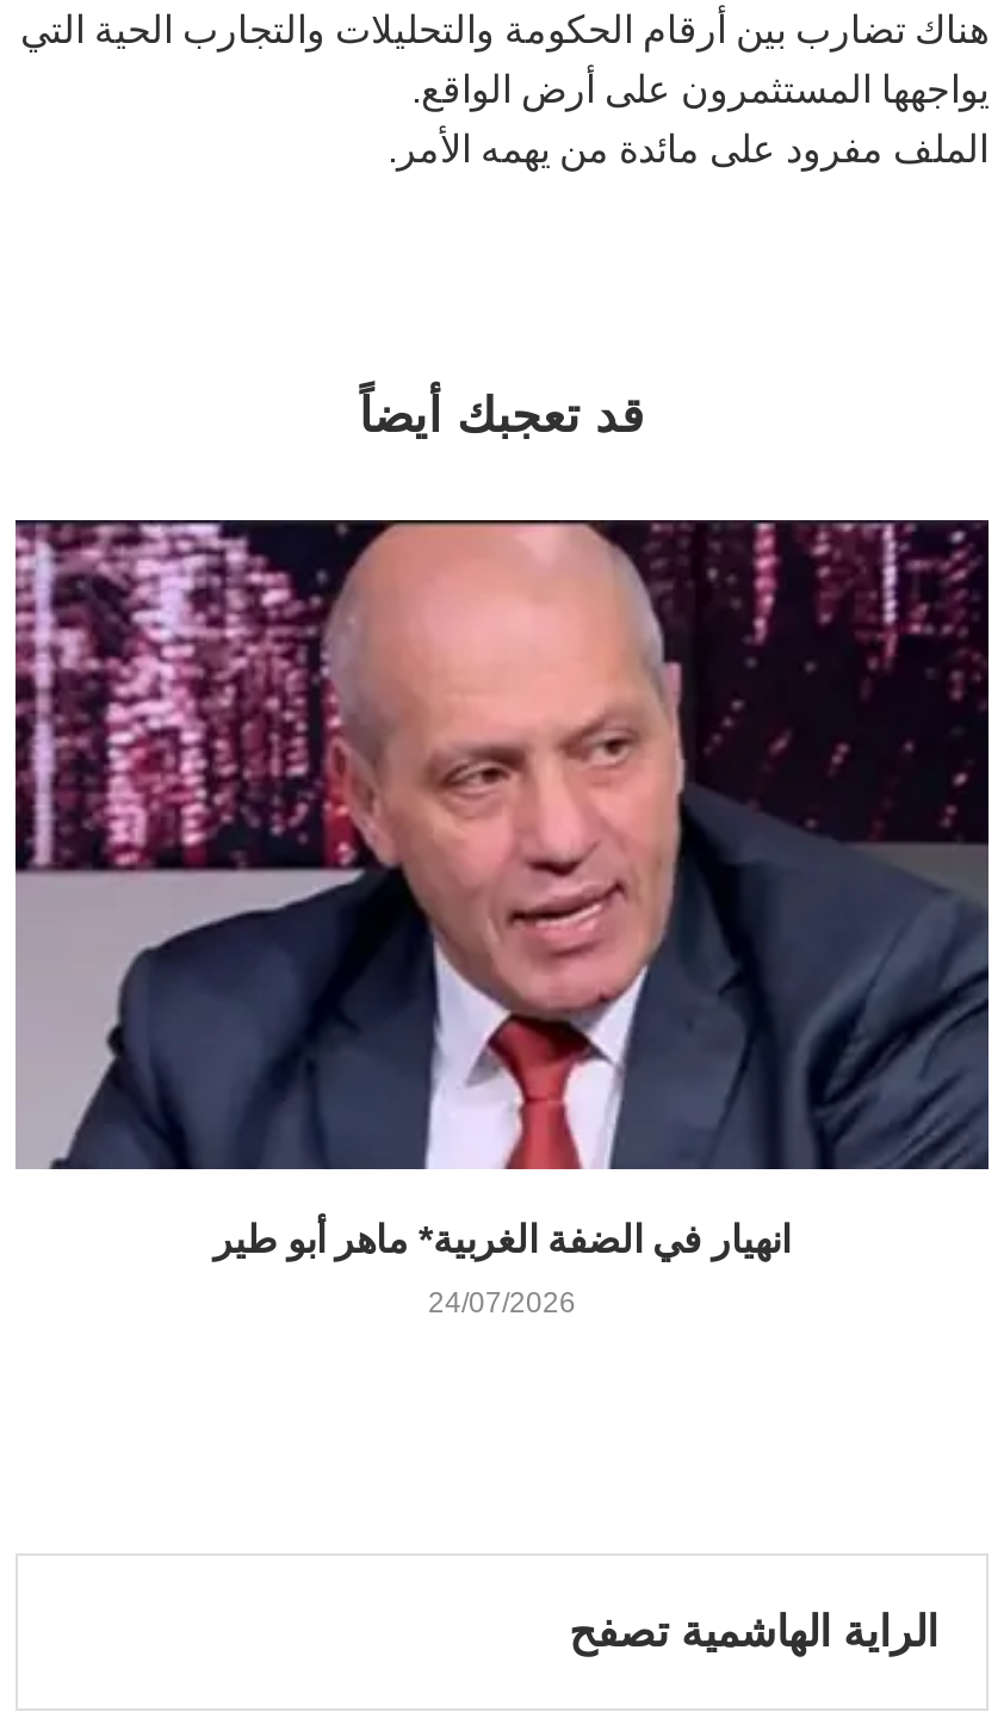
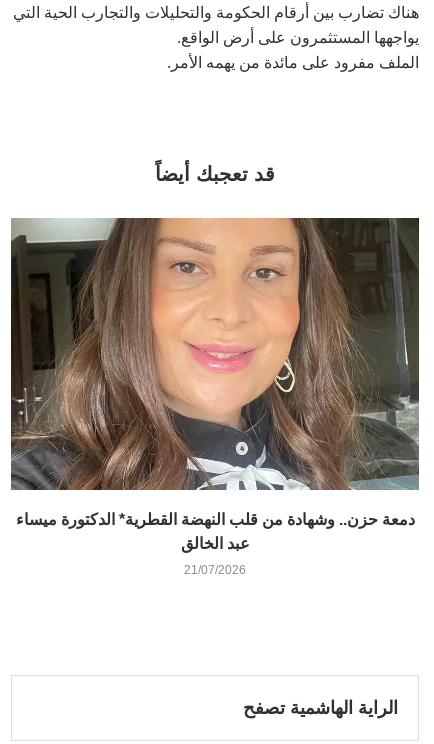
- [image]
- انهيار في الضفة الغربية* ماهر أبو طير
+ [image]
+ دمعة حزن.. وشهادة من قلب النهضة القطرية* الدكتورة ميساء
+ عبد الخالق

- 24/07/2026
+ 21/07/2026
